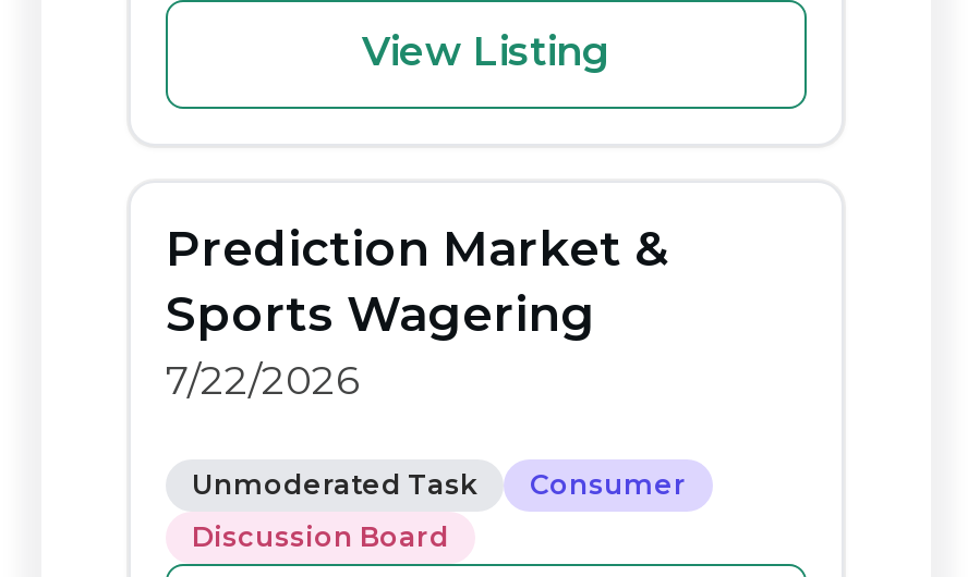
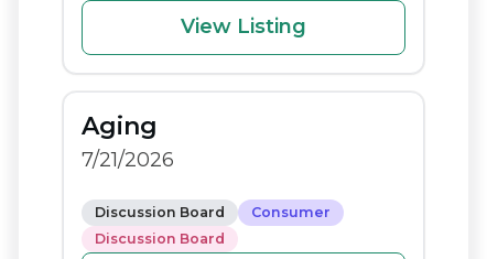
- Prediction Market &
- Sports Wagering
- 7/22/2026
+ Aging
+ 7/21/2026

- Unmoderated Task
+ Discussion Board
